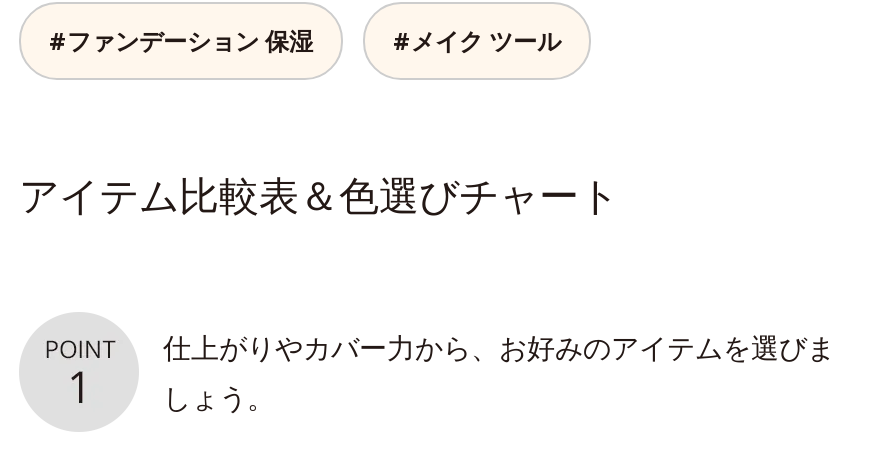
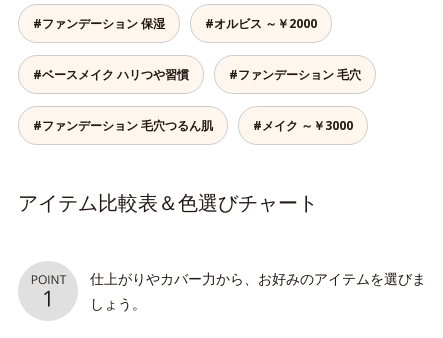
- #メイク ツール
+ #オルビス ～￥2000
+ #ベースメイク ハリつや習慣
+ #ファンデーション 毛穴
+ #ファンデーション 毛穴つるん肌
+ #メイク ～￥3000
